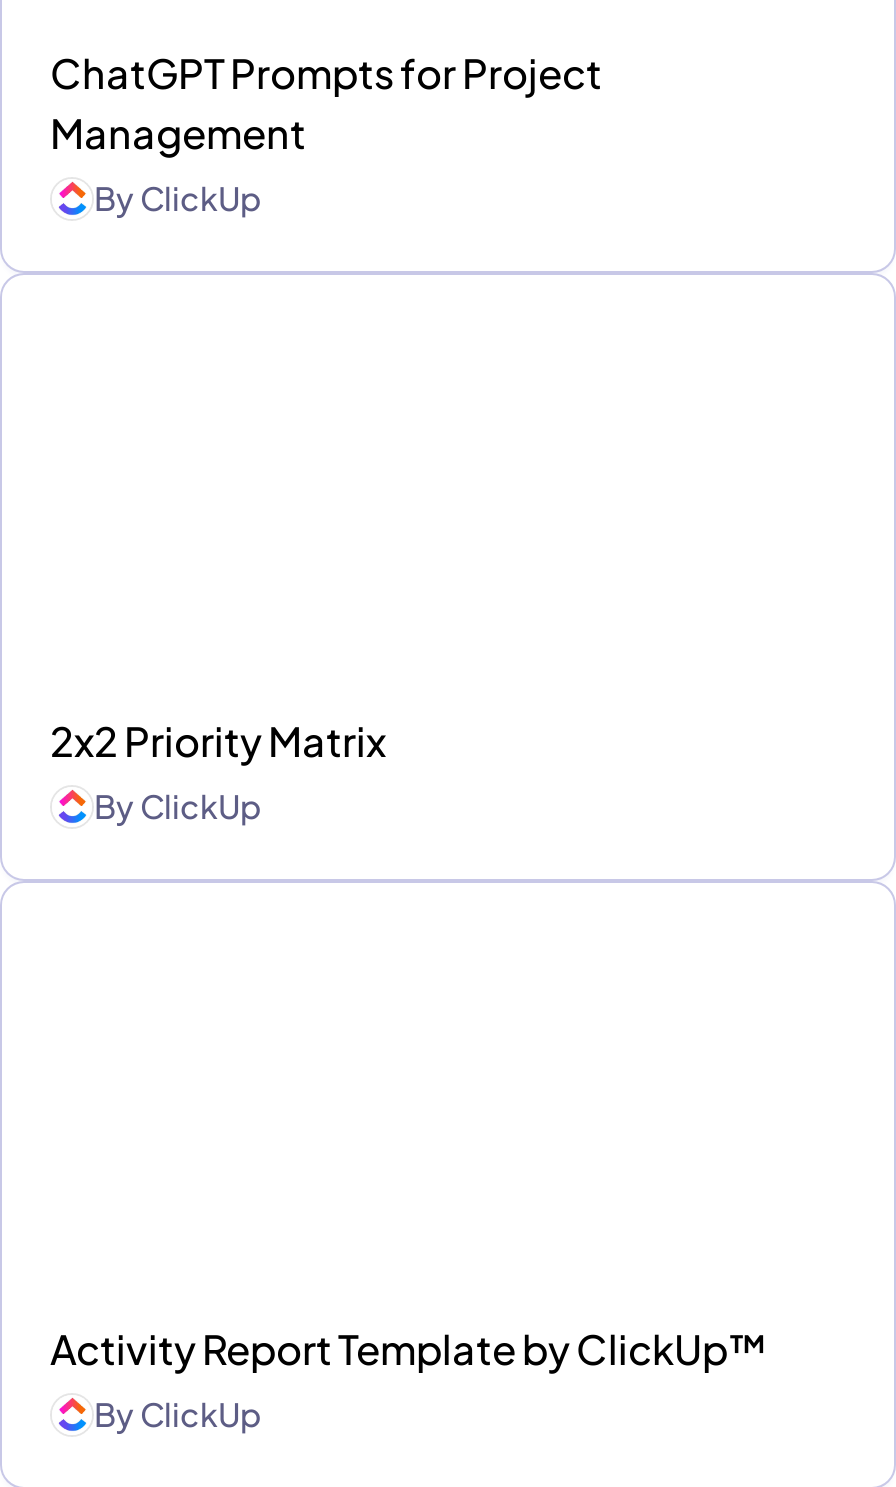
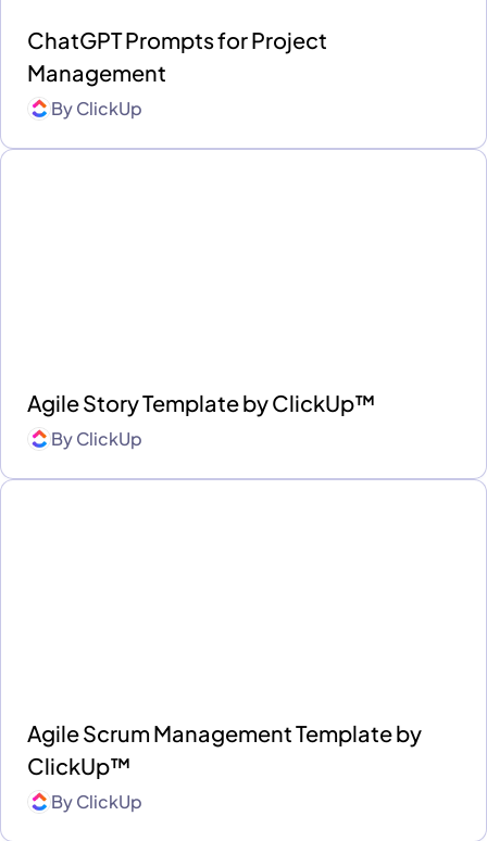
- 2x2 Priority Matrix
+ Agile Story Template by ClickUp™

- Activity Report Template by ClickUp™
+ Agile Scrum Management Template by
+ ClickUp™
